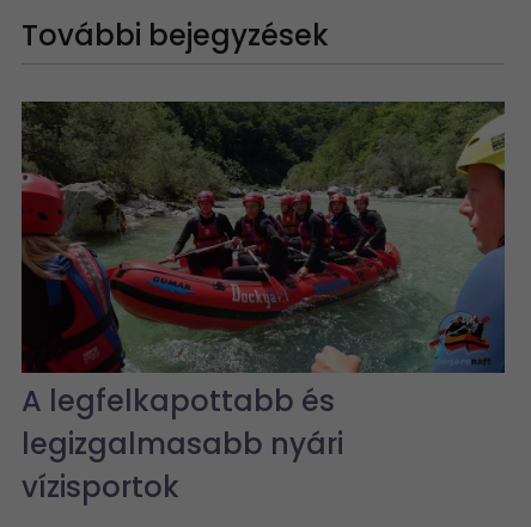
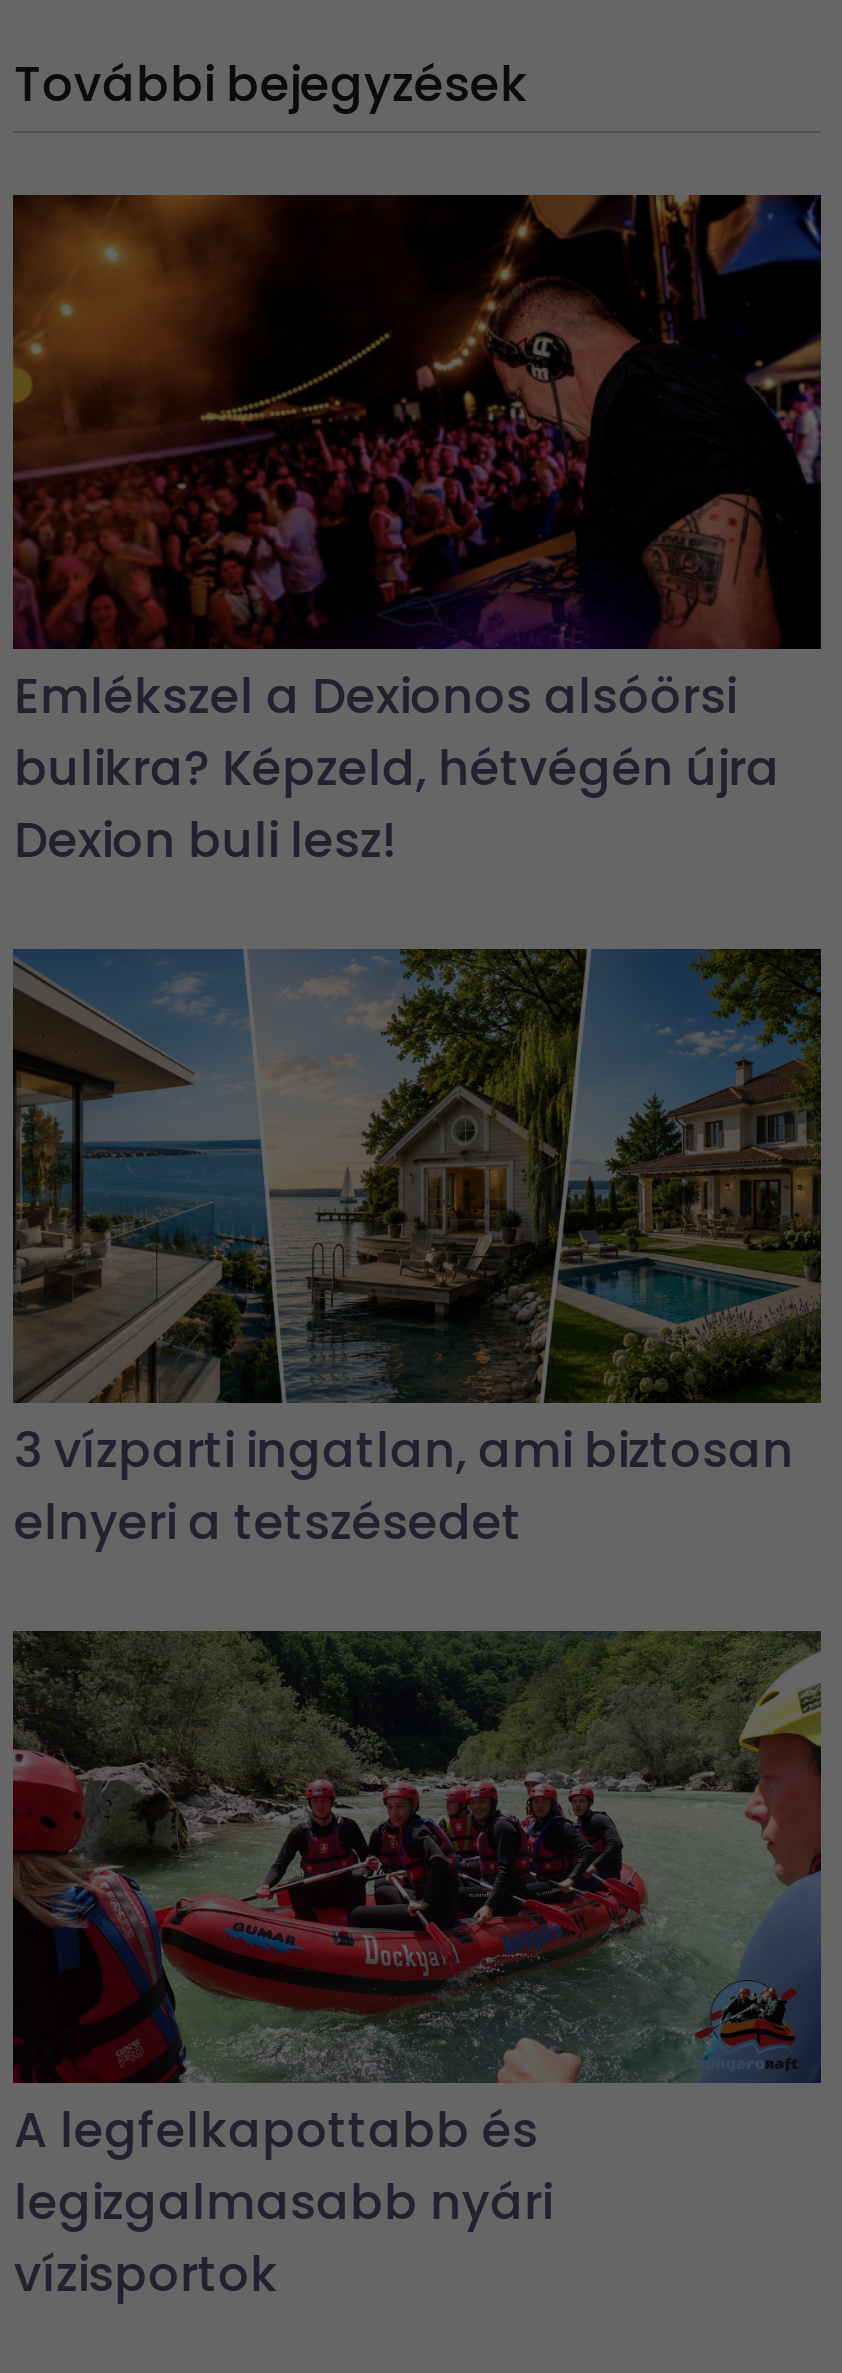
+ [image]
+ Emlékszel a Dexionos alsóörsi
+ bulikra? Képzeld, hétvégén újra
+ Dexion buli lesz!

+ [image]
+ 3 vízparti ingatlan, ami biztosan
+ elnyeri a tetszésedet
